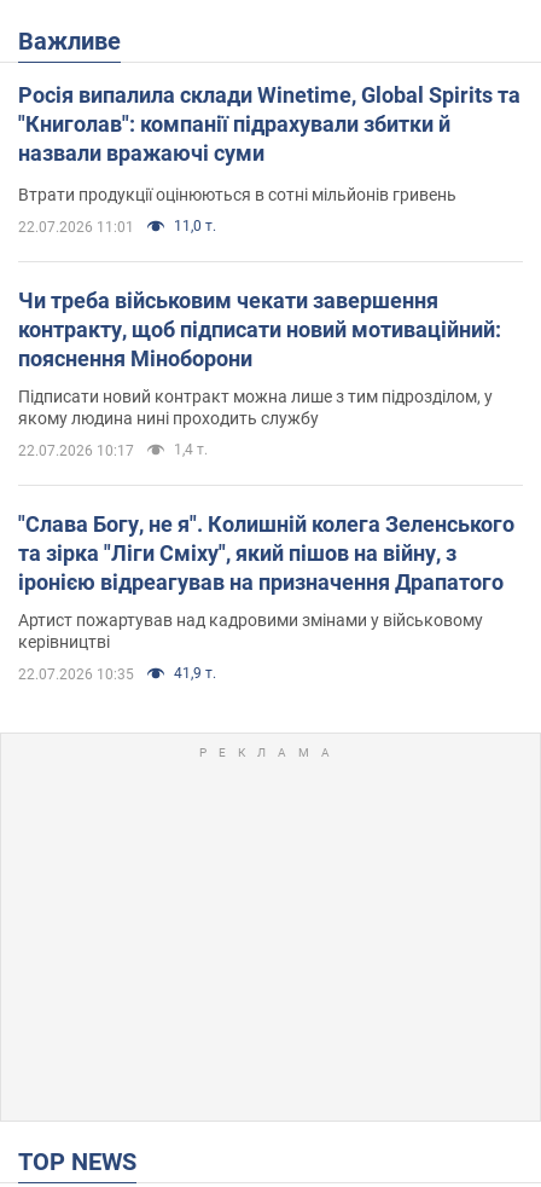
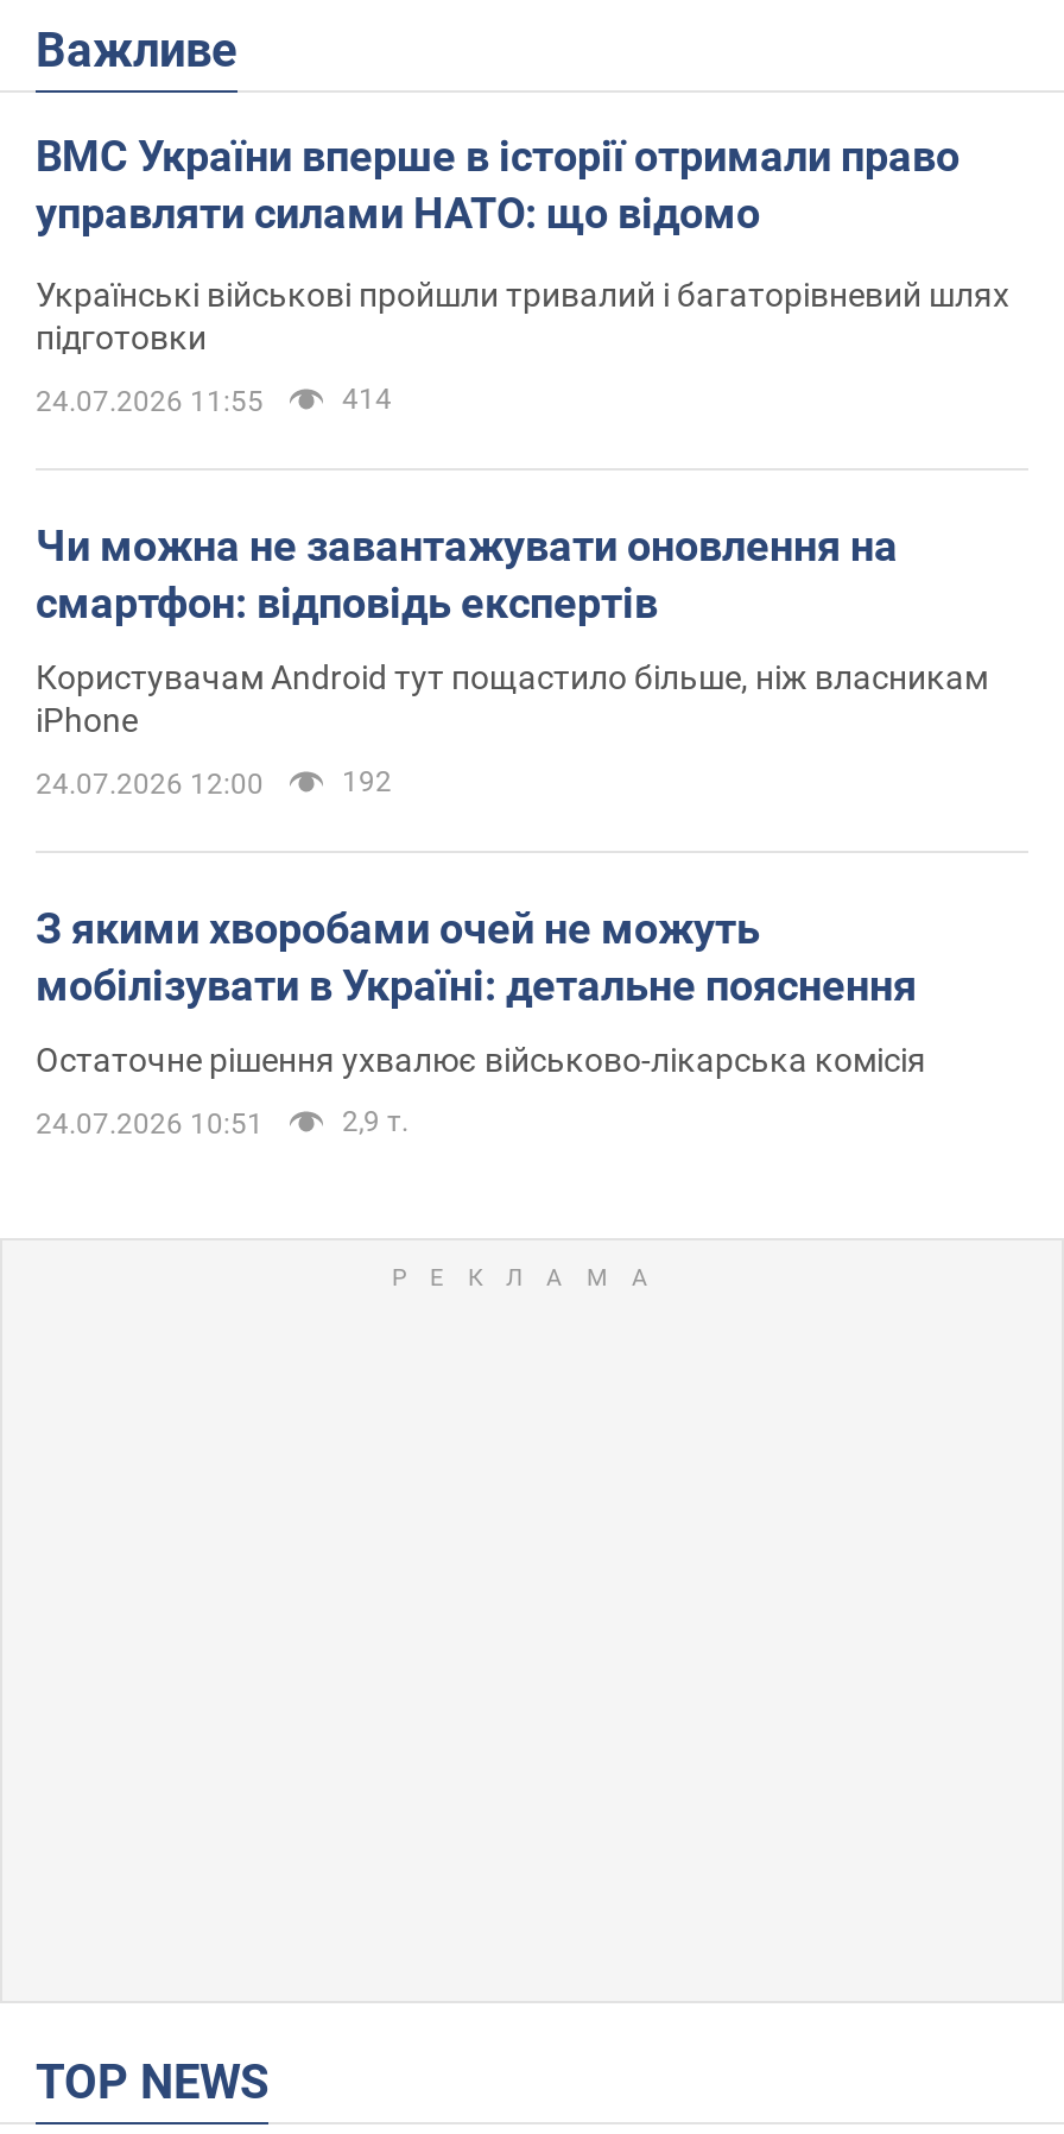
- Росія випалила склади Winetime, Global Spirits та
- "Книголав": компанії підрахували збитки й
- назвали вражаючі суми
+ ВМС України вперше в історії отримали право
+ управляти силами НАТО: що відомо

- Втрати продукції оцінюються в сотні мільйонів гривень
+ Українські військові пройшли тривалий і багаторівневий шлях
+ підготовки

- 22.07.2026 11:01
- 11,0 т.
+ 24.07.2026 11:55
+ 414

- Чи треба військовим чекати завершення
- контракту, щоб підписати новий мотиваційний:
- пояснення Міноборони
+ Чи можна не завантажувати оновлення на
+ смартфон: відповідь експертів

- Підписати новий контракт можна лише з тим підрозділом, у
- якому людина нині проходить службу
+ Користувачам Android тут пощастило більше, ніж власникам
+ iPhone

- 22.07.2026 10:17
- 1,4 т.
+ 24.07.2026 12:00
+ 192

- "Слава Богу, не я". Колишній колега Зеленського
- та зірка "Ліги Сміху", який пішов на війну, з
- іронією відреагував на призначення Драпатого
+ З якими хворобами очей не можуть
+ мобілізувати в Україні: детальне пояснення

- Артист пожартував над кадровими змінами у військовому
- керівництві
+ Остаточне рішення ухвалює військово-лікарська комісія

- 22.07.2026 10:35
- 41,9 т.
+ 24.07.2026 10:51
+ 2,9 т.
